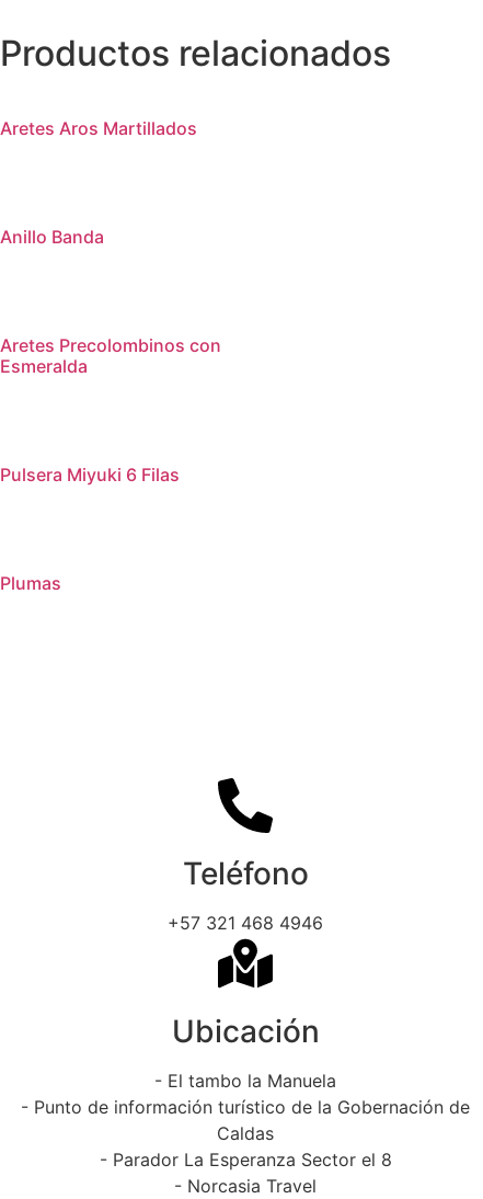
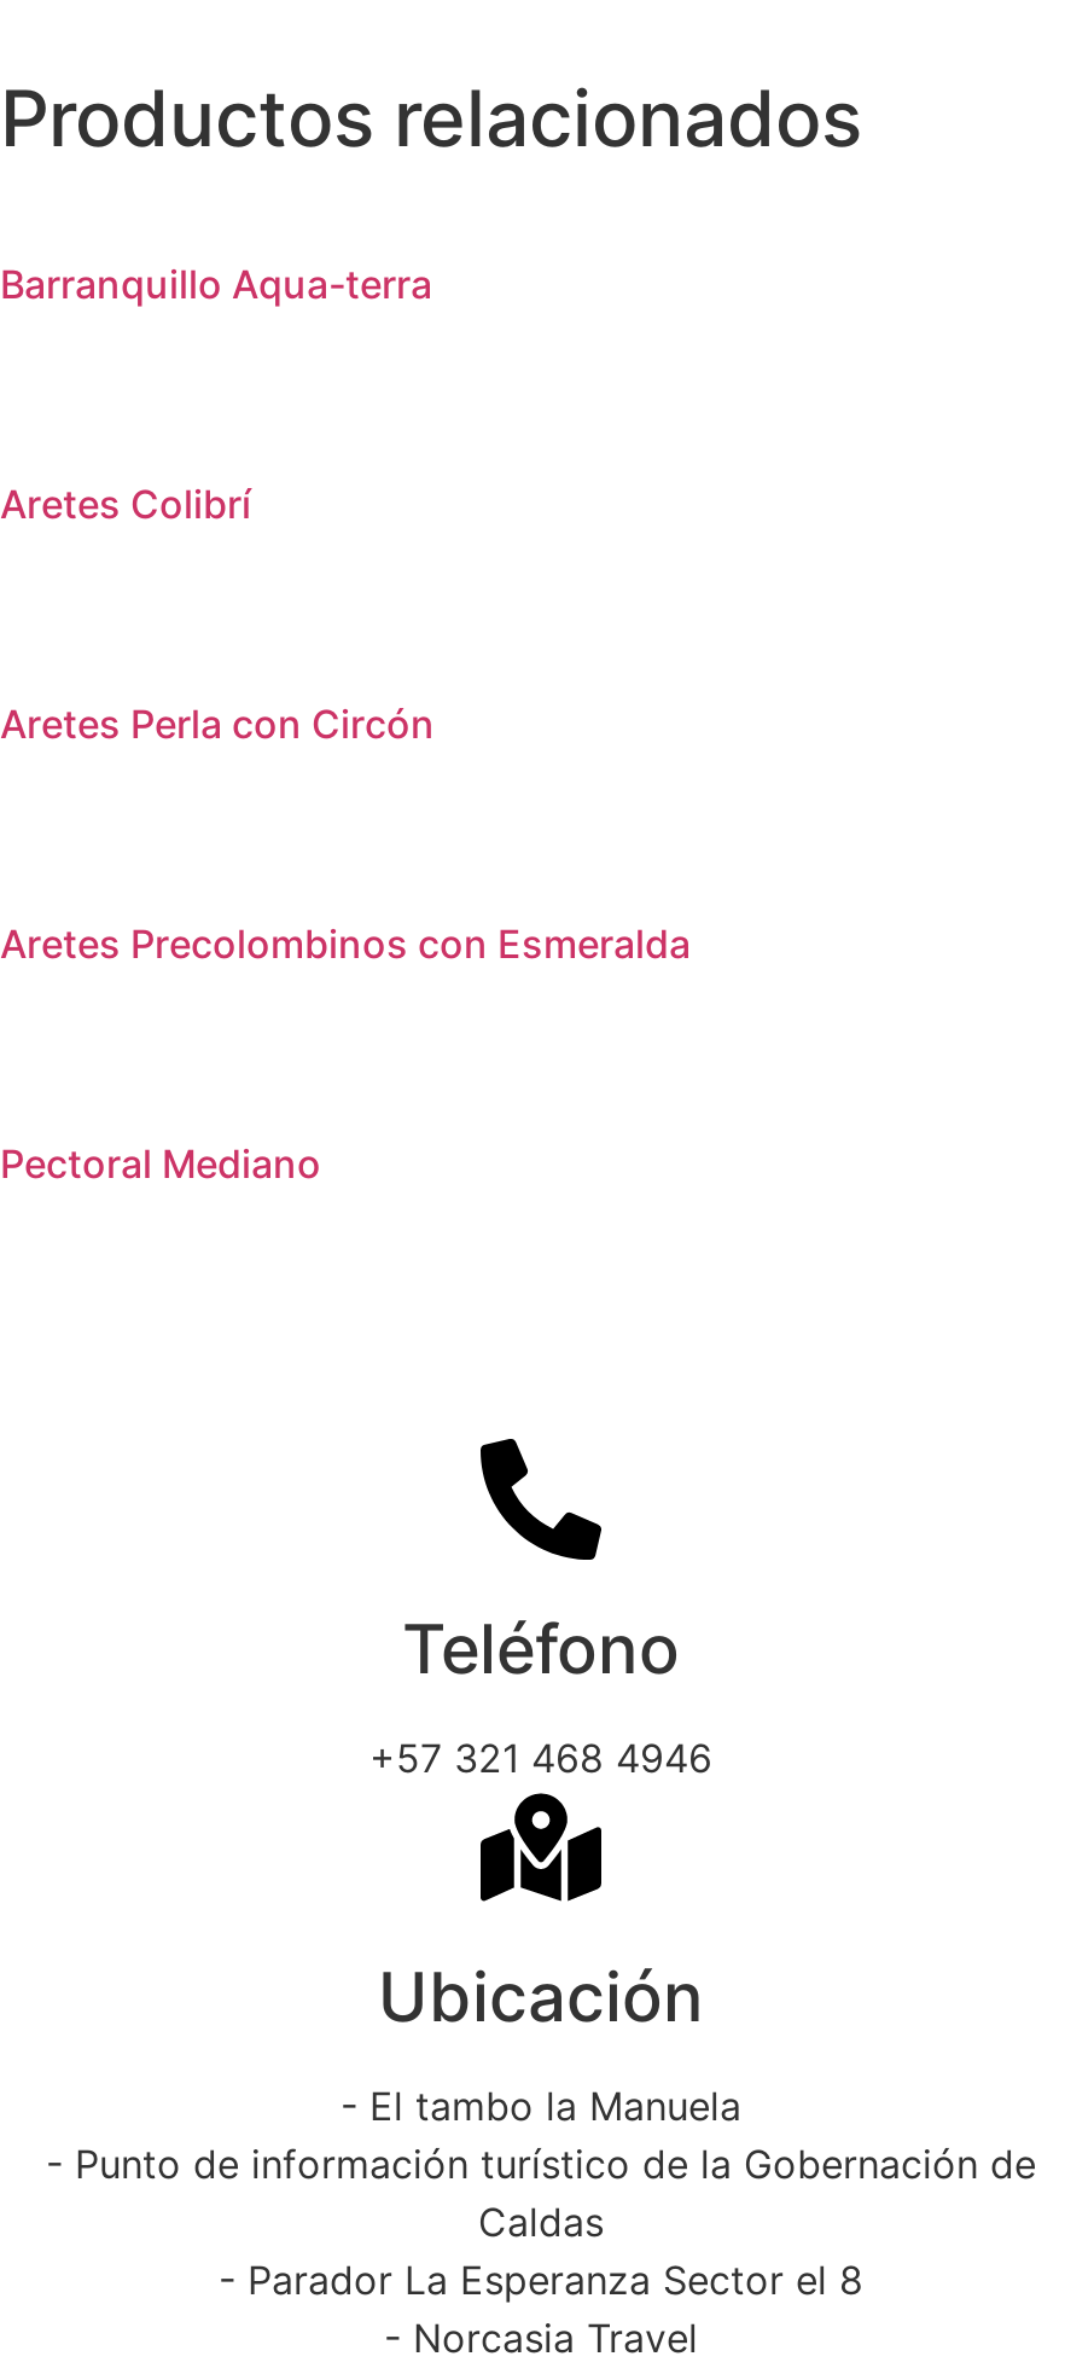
- Aretes Aros Martillados
+ Barranquillo Aqua-terra

- Anillo Banda
+ Aretes Colibrí

- Aretes Precolombinos con
- Esmeralda
+ Aretes Perla con Circón

- Pulsera Miyuki 6 Filas
+ Aretes Precolombinos con Esmeralda

- Plumas
+ Pectoral Mediano
